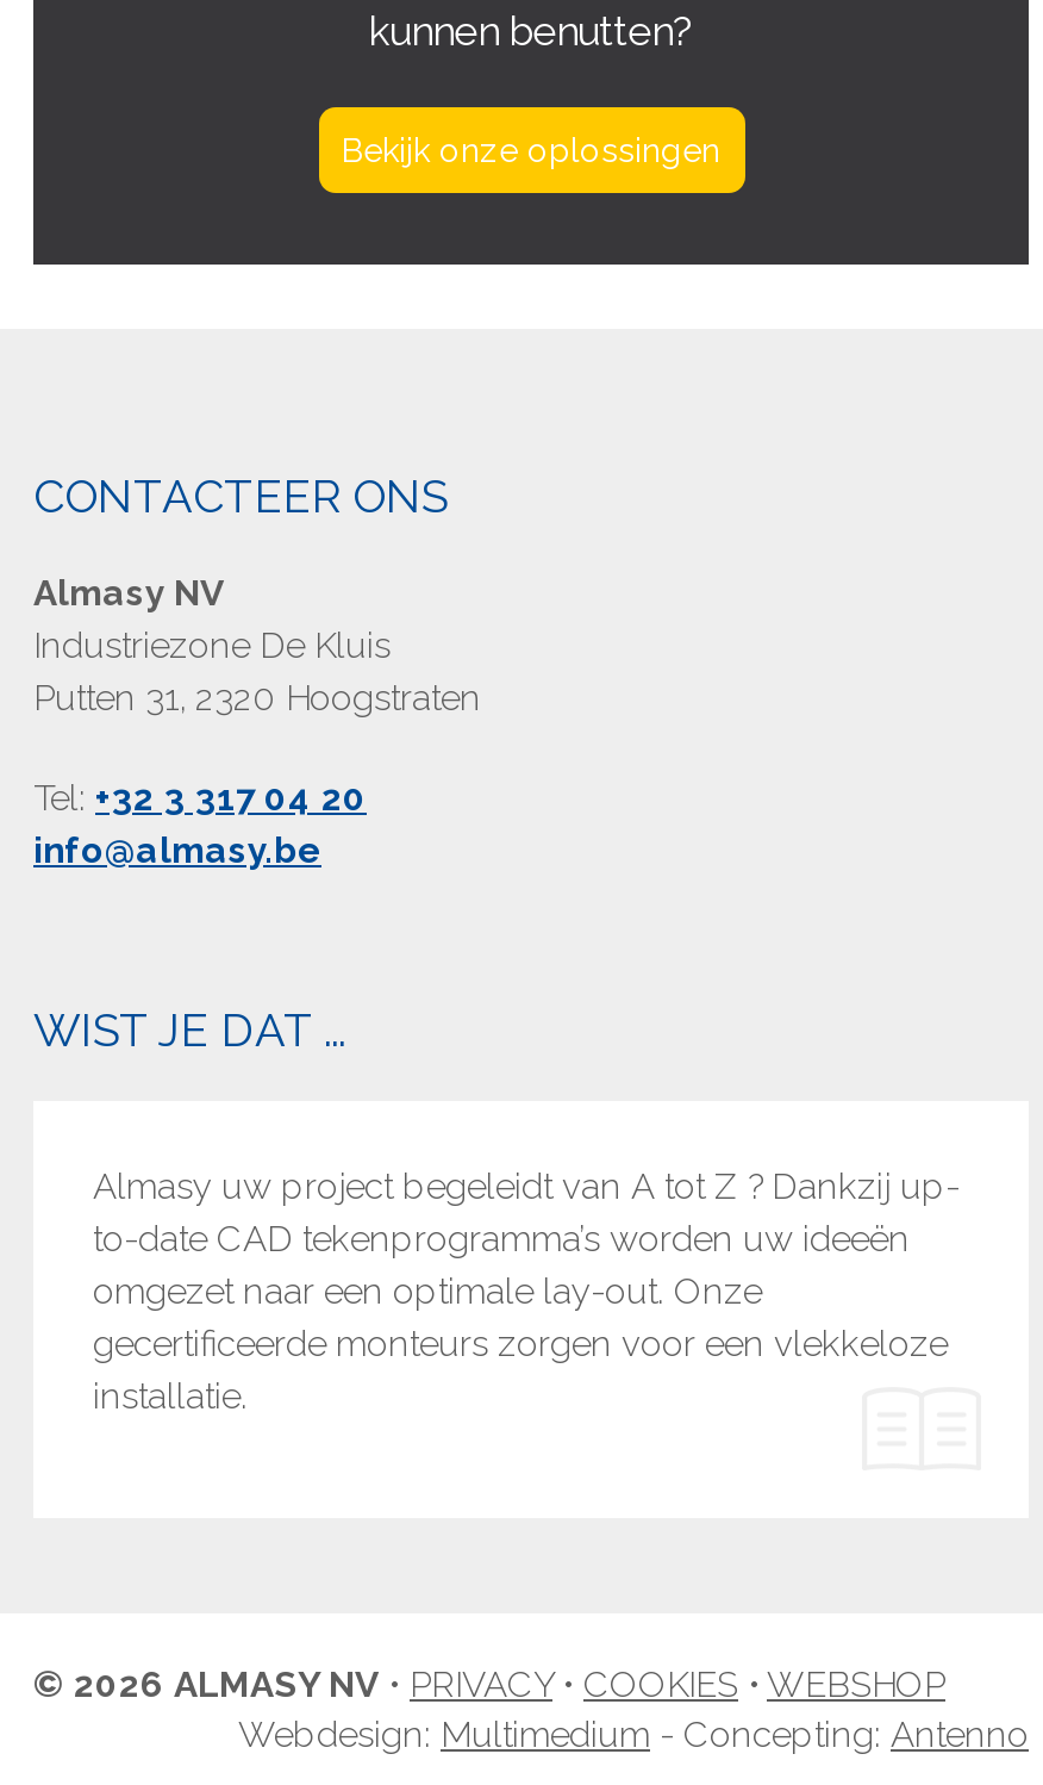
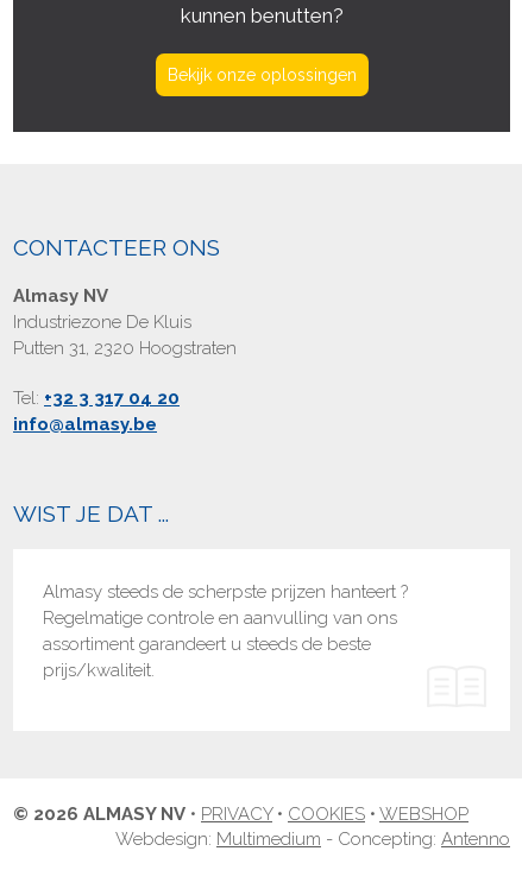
- Almasy uw project begeleidt van A tot Z ? Dankzij up-
- to-date CAD tekenprogramma’s worden uw ideeën
- omgezet naar een optimale lay-out. Onze
- gecertificeerde monteurs zorgen voor een vlekkeloze
- installatie.
+ Almasy steeds de scherpste prijzen hanteert ?
+ Regelmatige controle en aanvulling van ons
+ assortiment garandeert u steeds de beste
+ prijs/kwaliteit.
